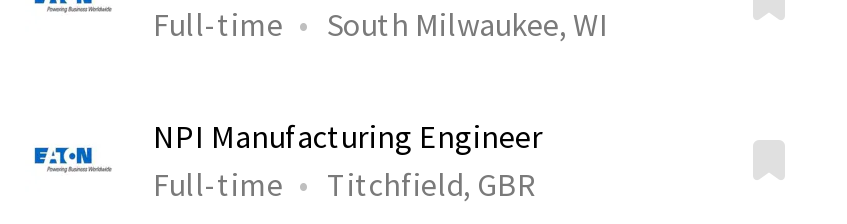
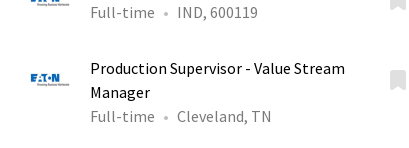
- South Milwaukee, WI
+ IND, 600119

- NPI Manufacturing Engineer
+ Production Supervisor - Value Stream
+ Manager

- Titchfield, GBR
+ Cleveland, TN
